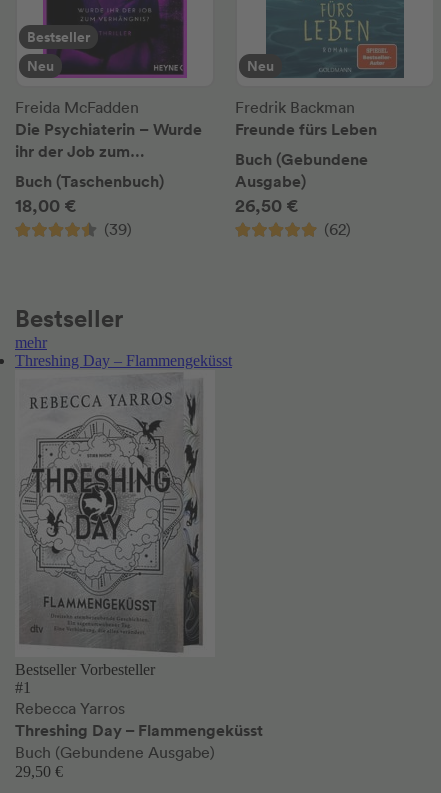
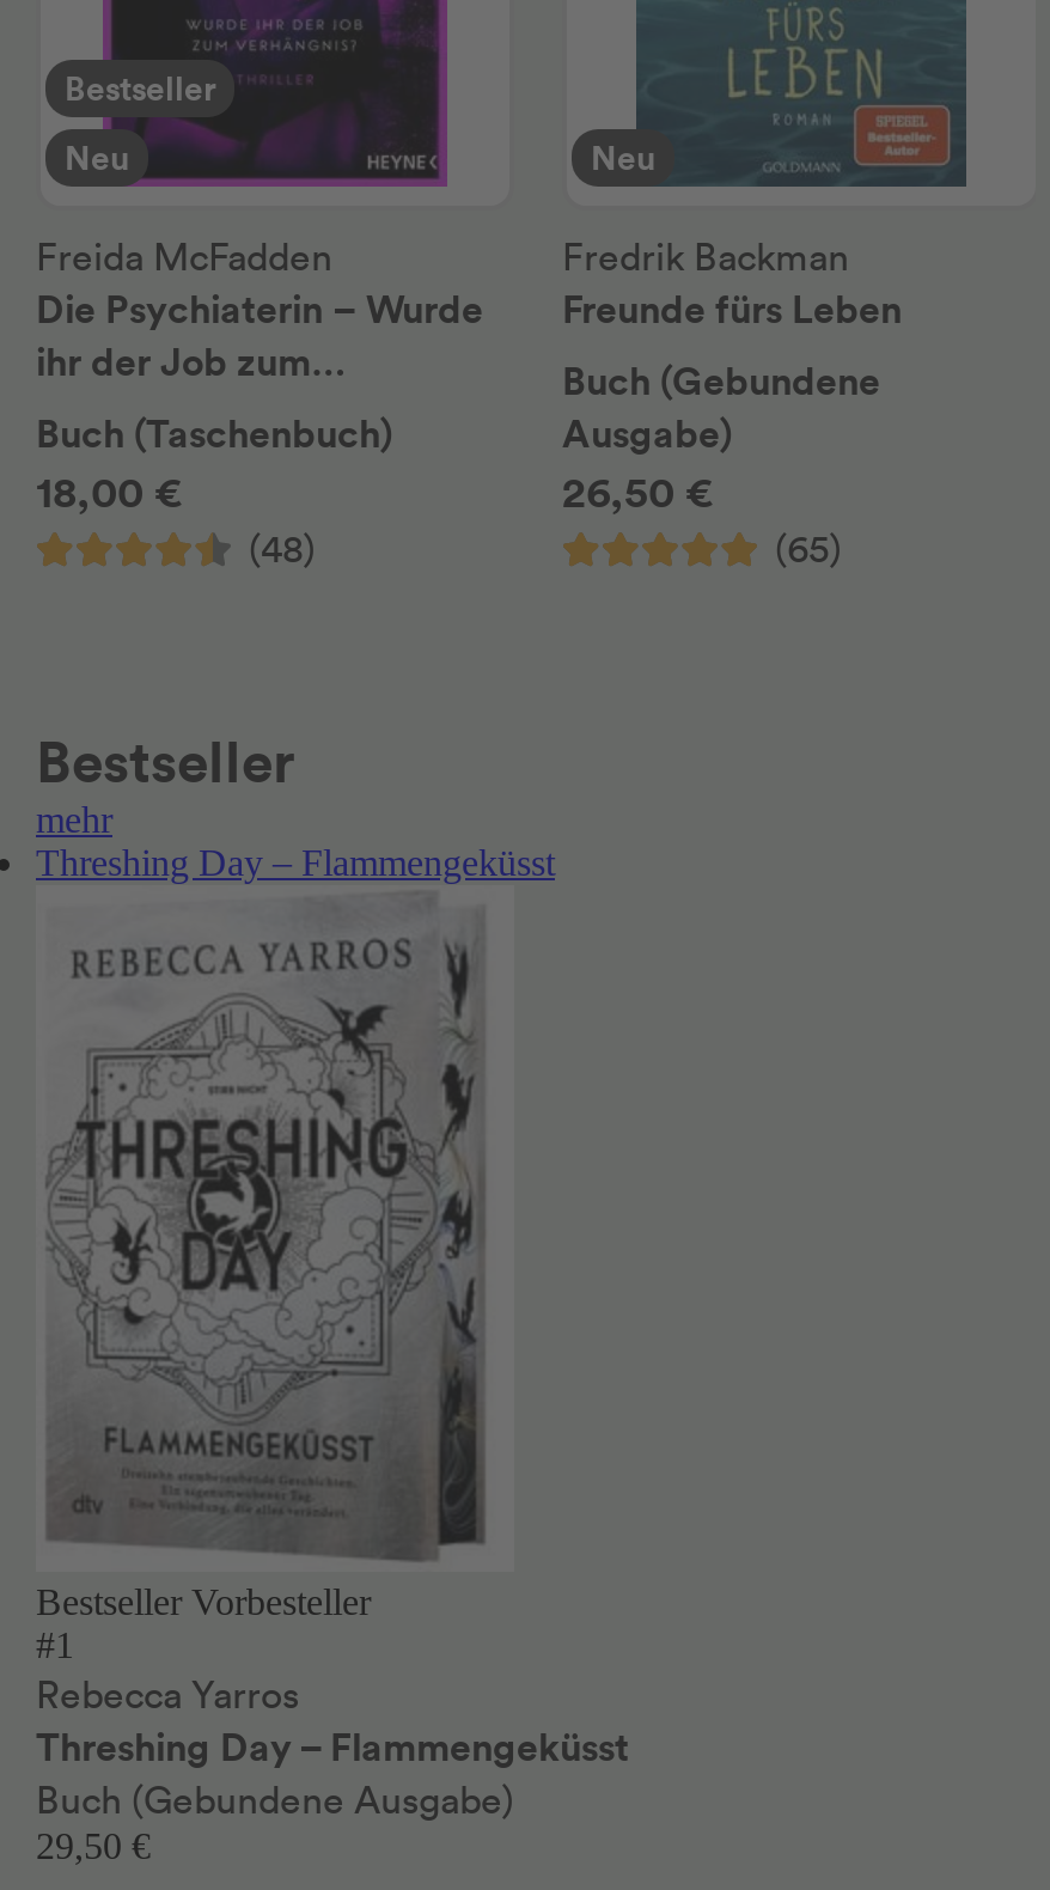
- (39)
+ (48)

- (62)
+ (65)
